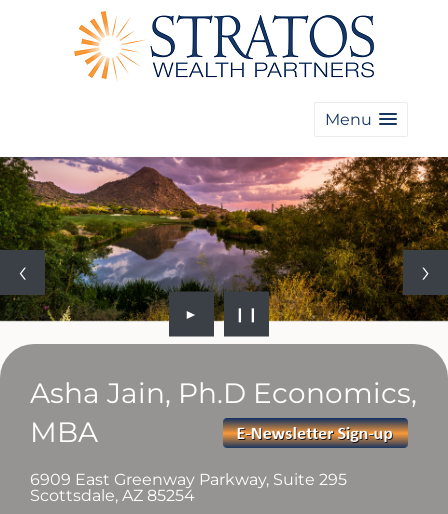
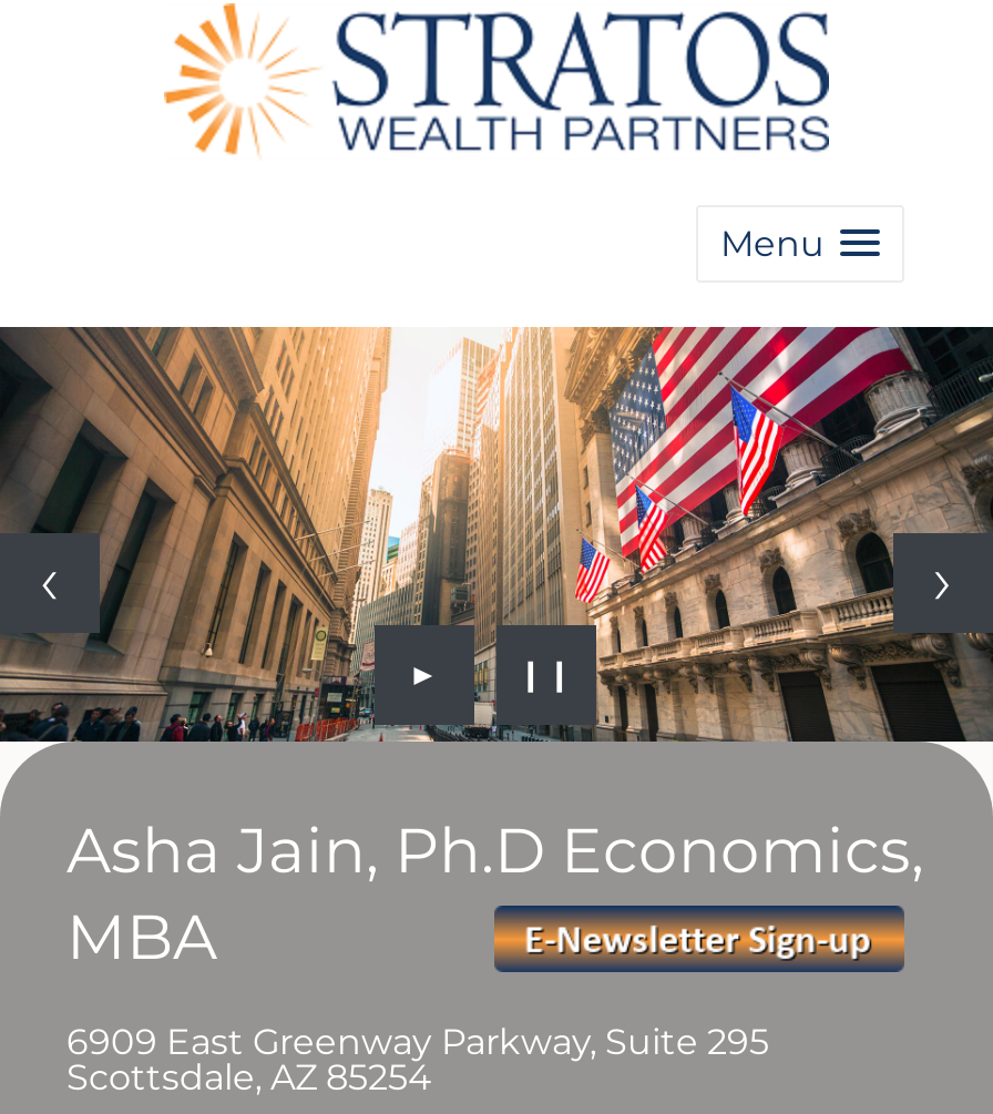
- [image]
+ [image]
